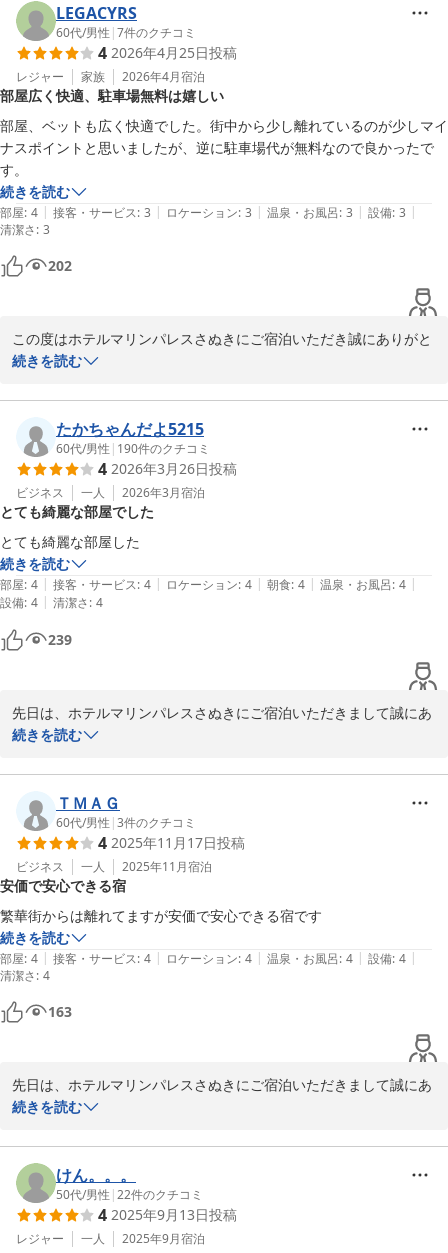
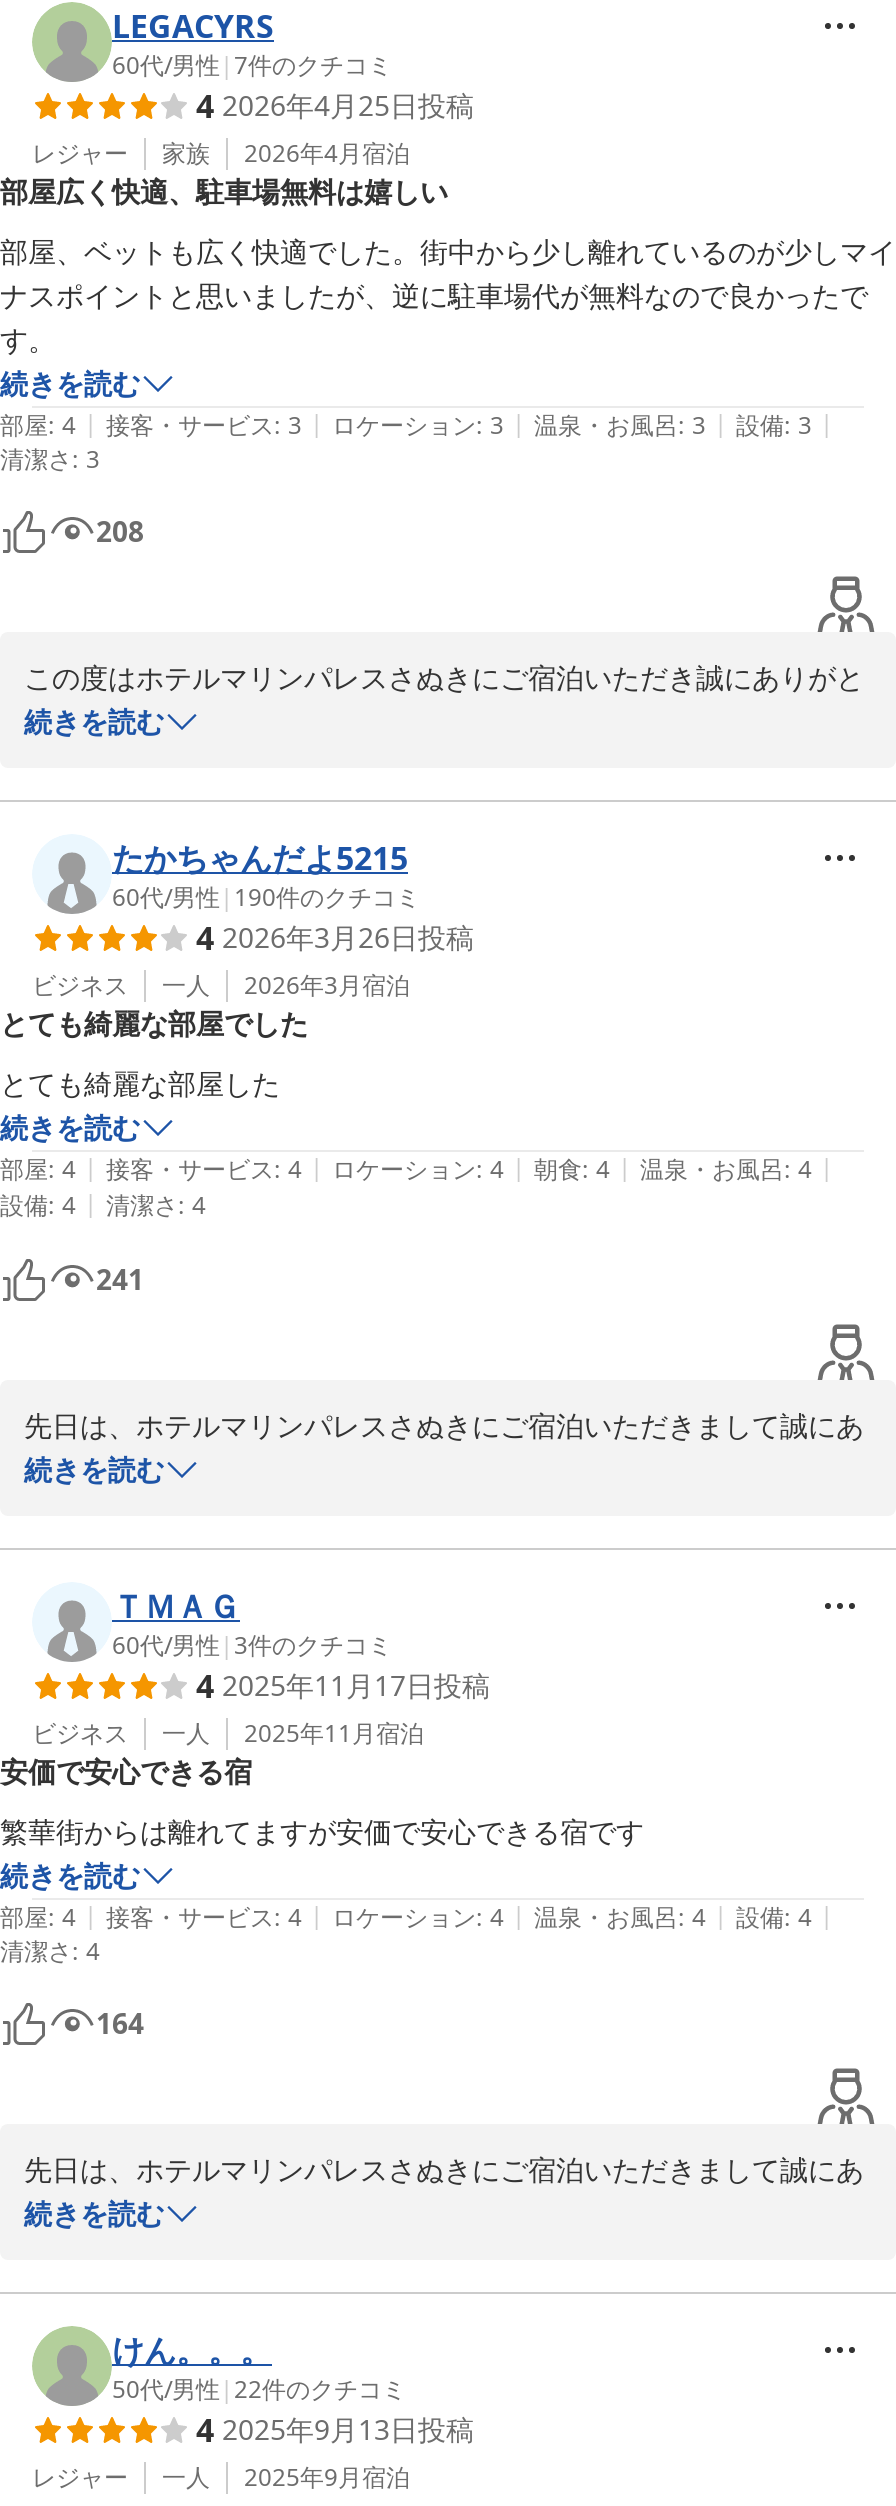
- 202
+ 208

- 239
+ 241

- 163
+ 164
